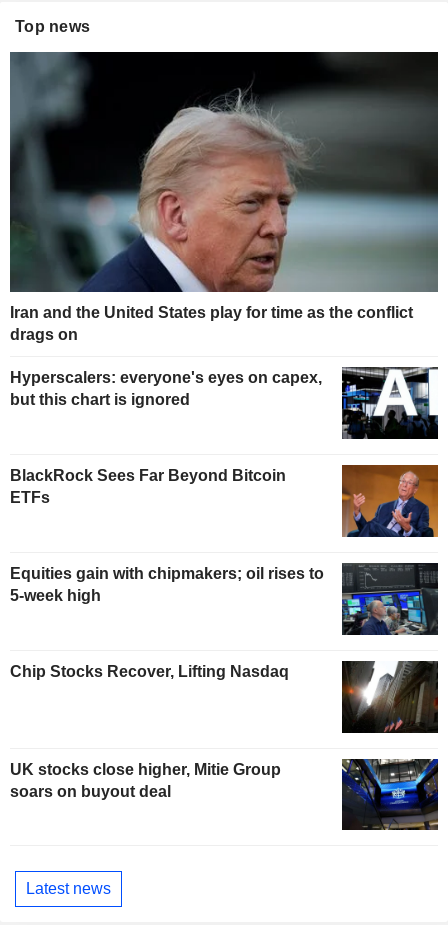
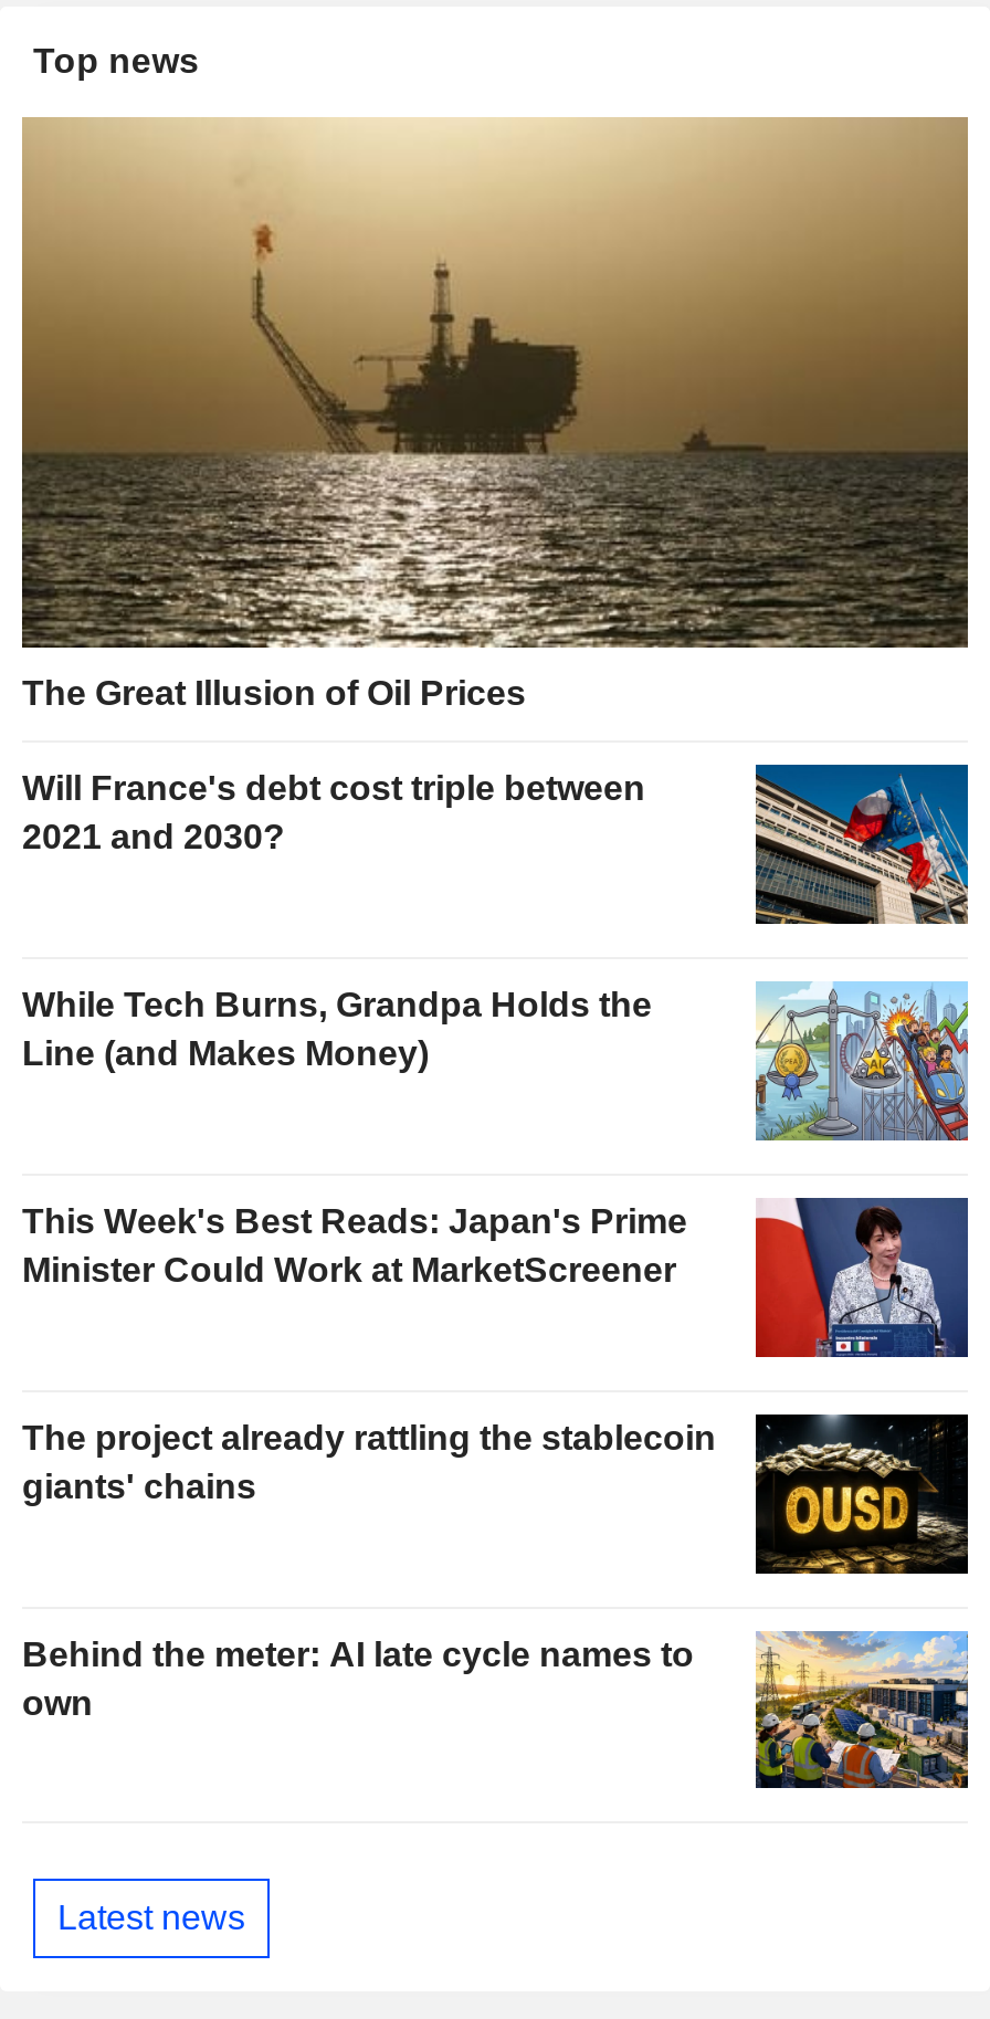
- [image]
- Iran and the United States play for time as the conflict
- drags on
+ [image]
+ The Great Illusion of Oil Prices

- Hyperscalers: everyone's eyes on capex,
- but this chart is ignored
+ Will France's debt cost triple between
+ 2021 and 2030?

- [image]
+ [image]

- BlackRock Sees Far Beyond Bitcoin
- ETFs
+ While Tech Burns, Grandpa Holds the
+ Line (and Makes Money)

- [image]
+ [image]

- [image]
- Equities gain with chipmakers; oil rises to
- 5-week high
+ [image]
+ This Week's Best Reads: Japan's Prime
+ Minister Could Work at MarketScreener

- Chip Stocks Recover, Lifting Nasdaq
+ The project already rattling the stablecoin
+ giants' chains

- [image]
+ [image]

- UK stocks close higher, Mitie Group
- soars on buyout deal
+ Behind the meter: AI late cycle names to
+ own

- [image]
+ [image]
